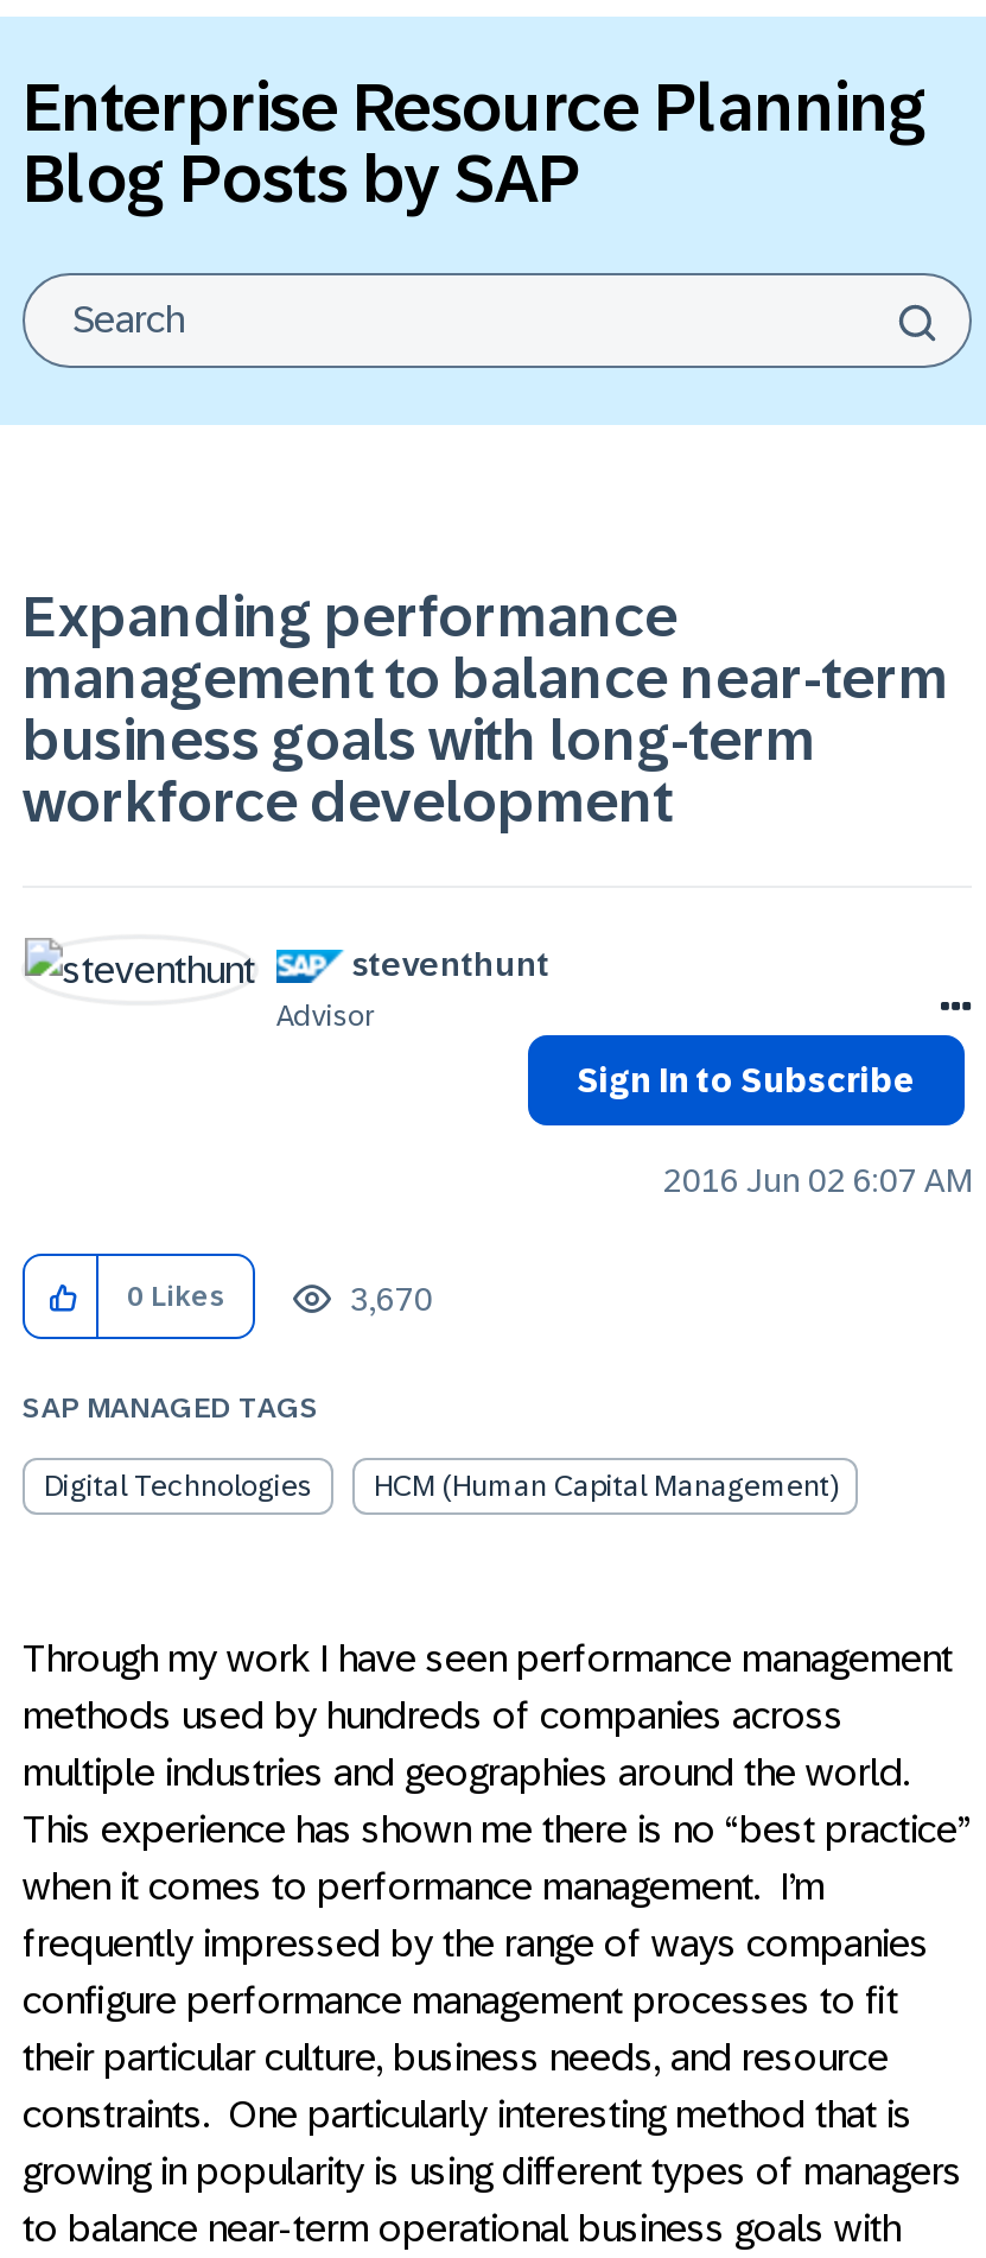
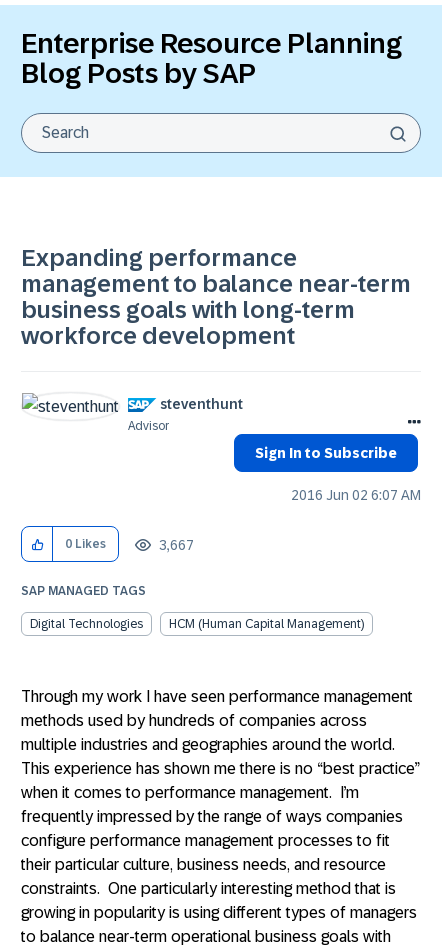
- 3,670
+ 3,667
